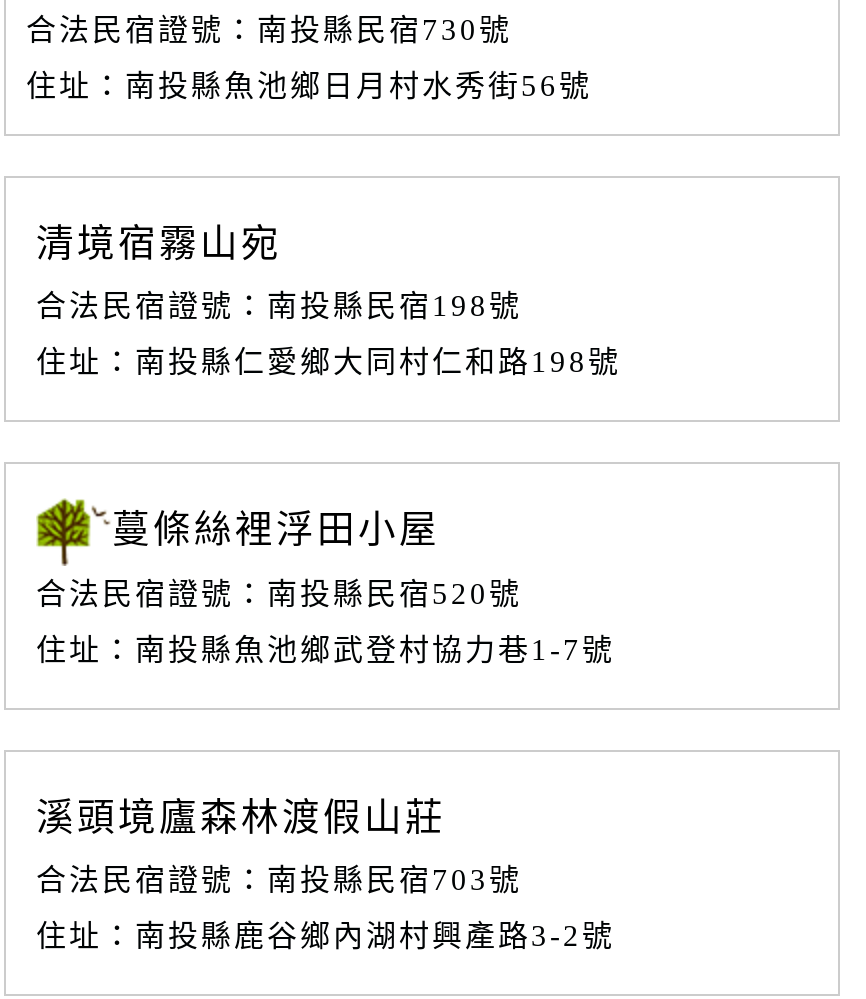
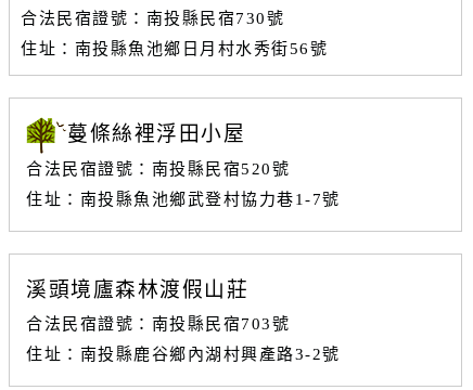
- 清境宿霧山宛
- 合法民宿證號：南投縣民宿198號
- 住址：南投縣仁愛鄉大同村仁和路198號
